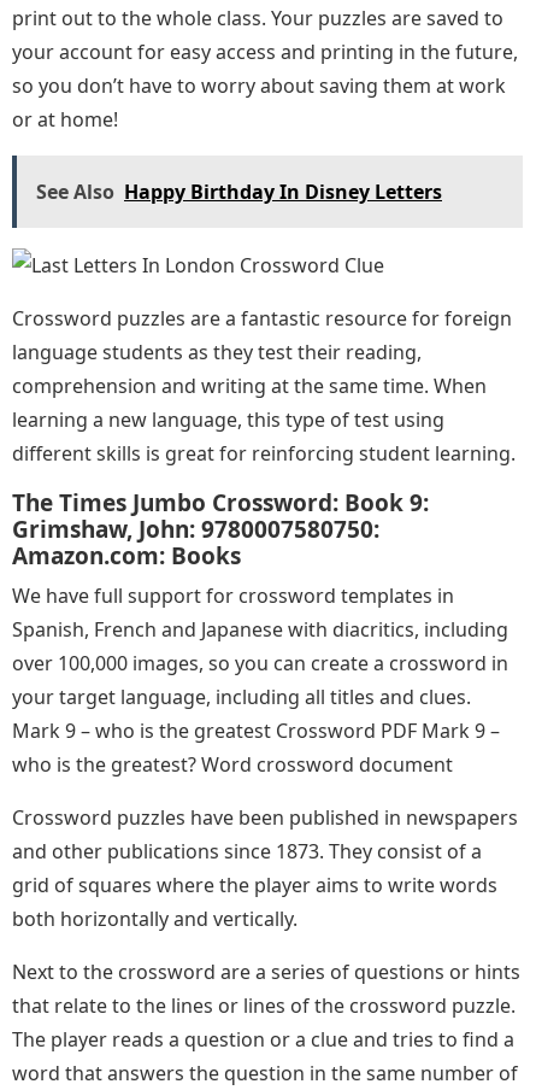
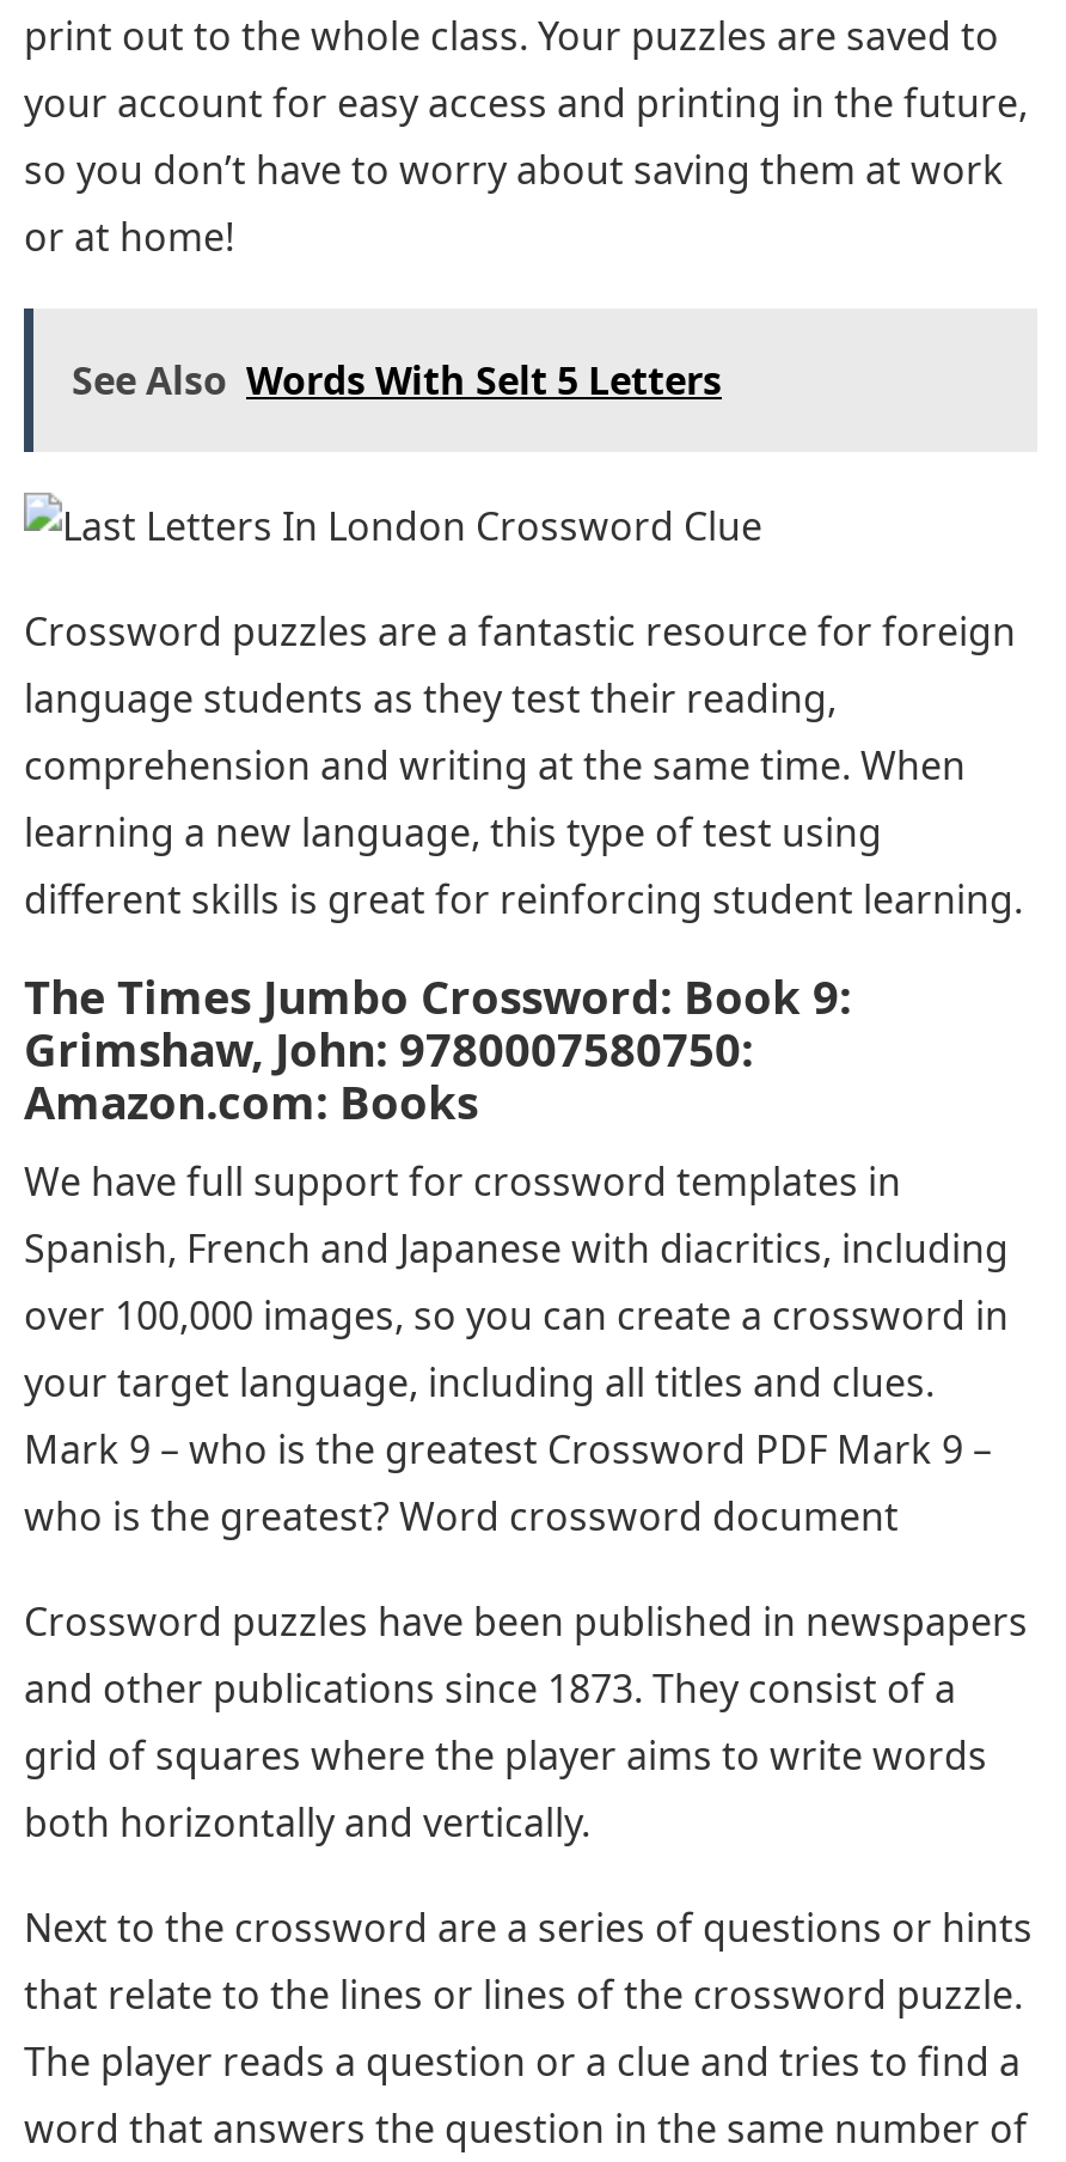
- See Also Happy Birthday In Disney Letters
+ See Also Words With Selt 5 Letters
